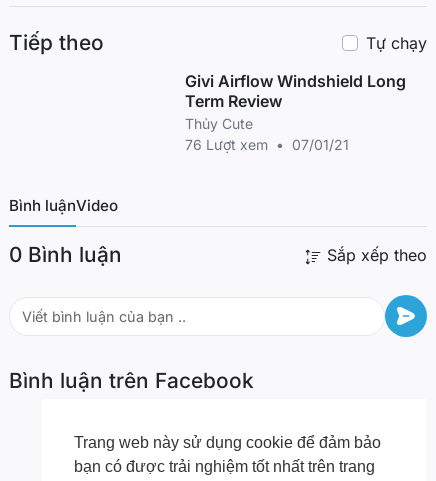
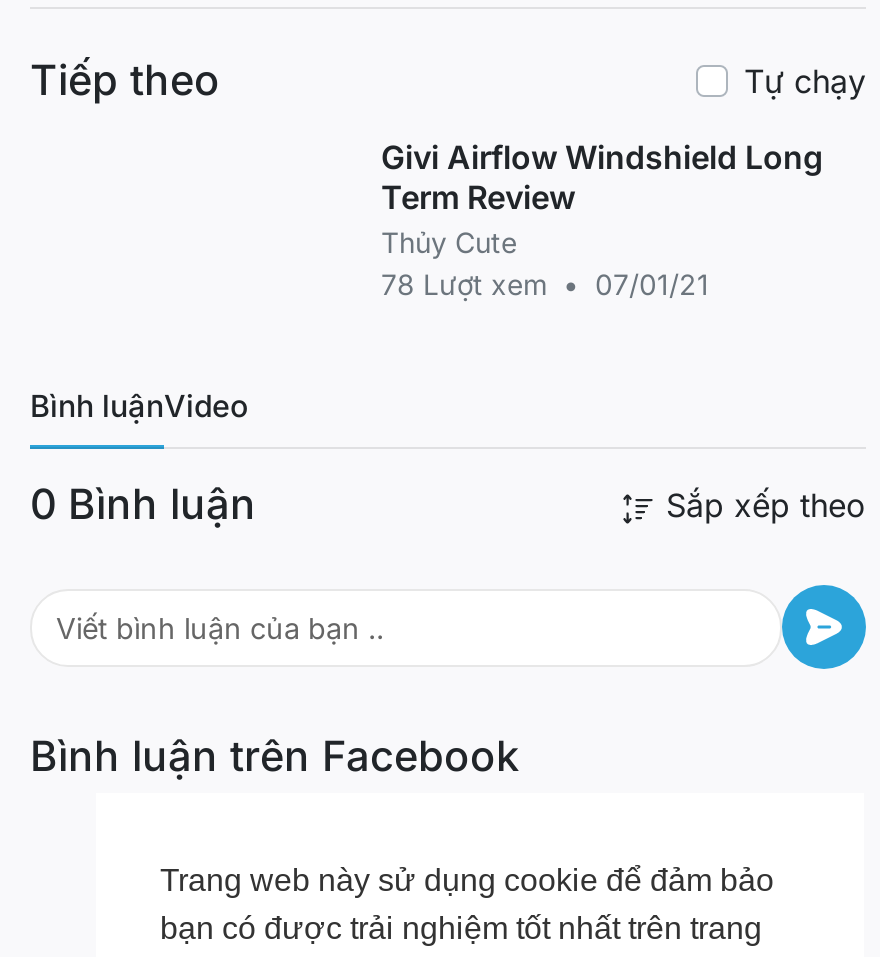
- 76 Lượt xem • 07/01/21
+ 78 Lượt xem • 07/01/21
